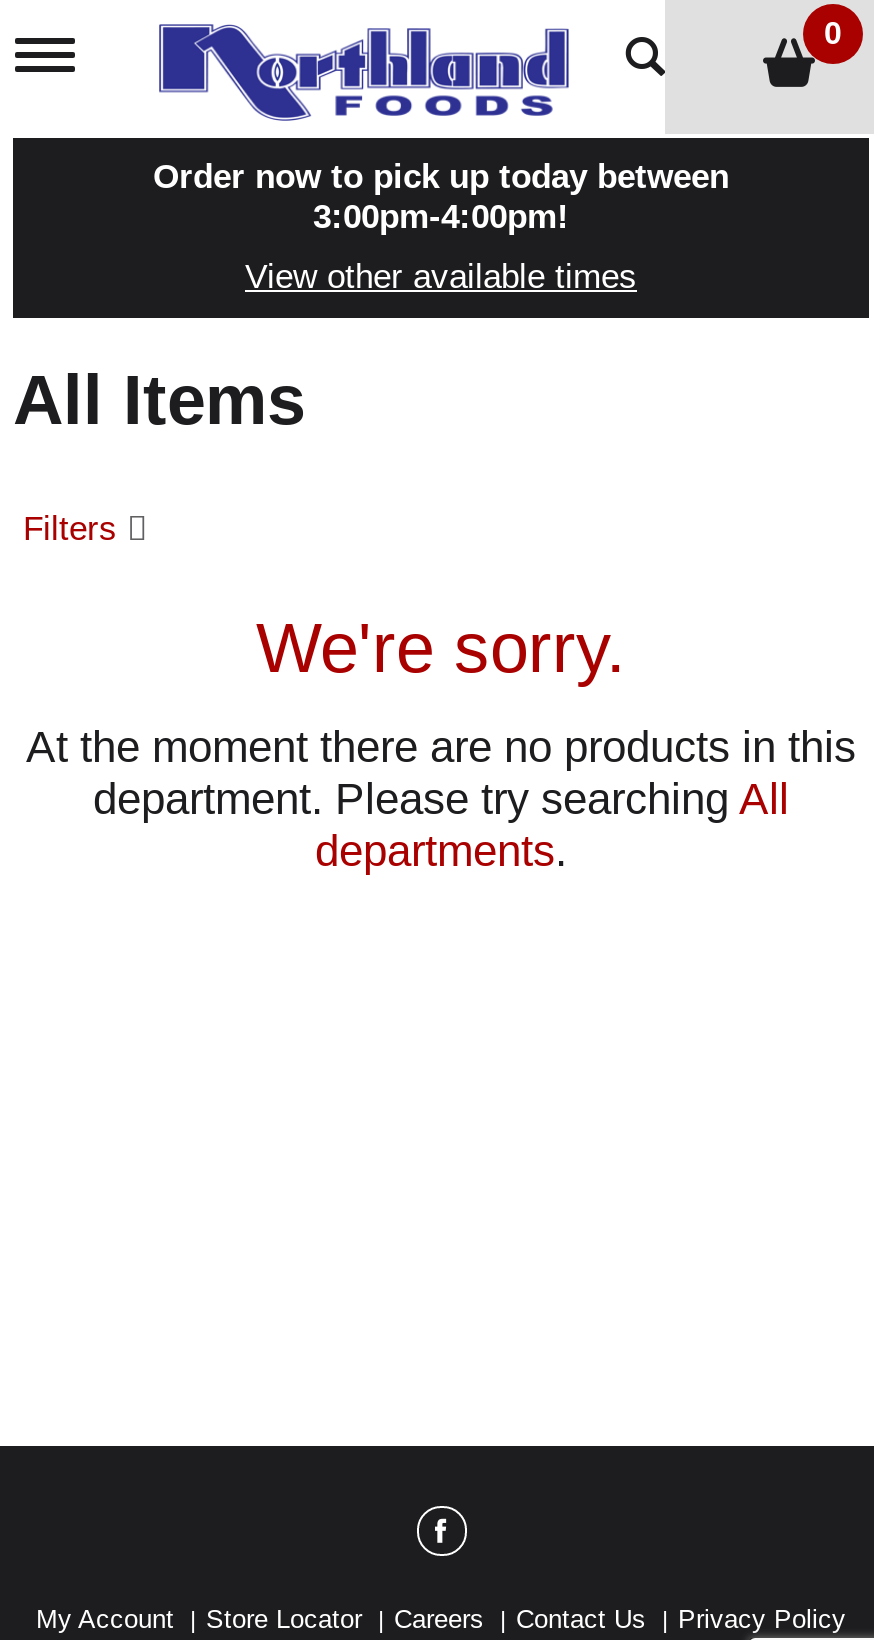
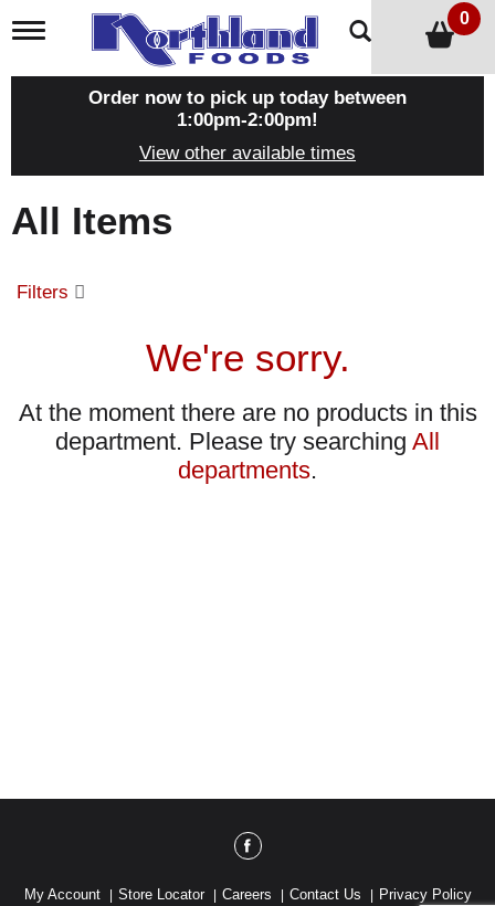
- 3:00pm-4:00pm!
+ 1:00pm-2:00pm!
